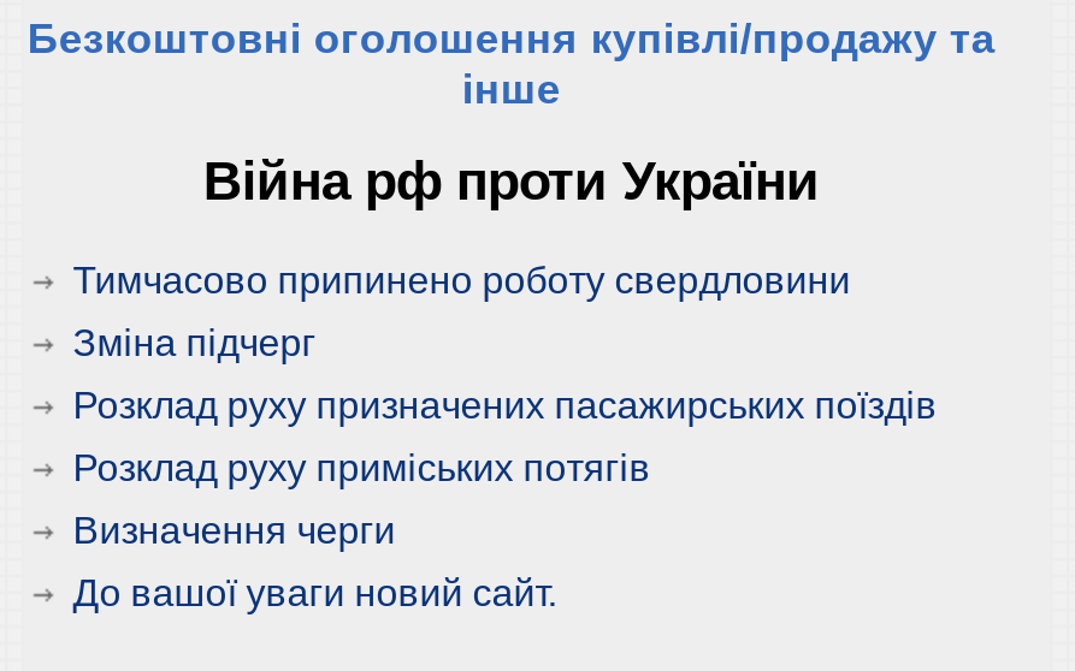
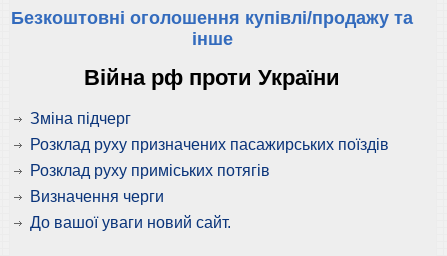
- Тимчасово припинено роботу свердловини
